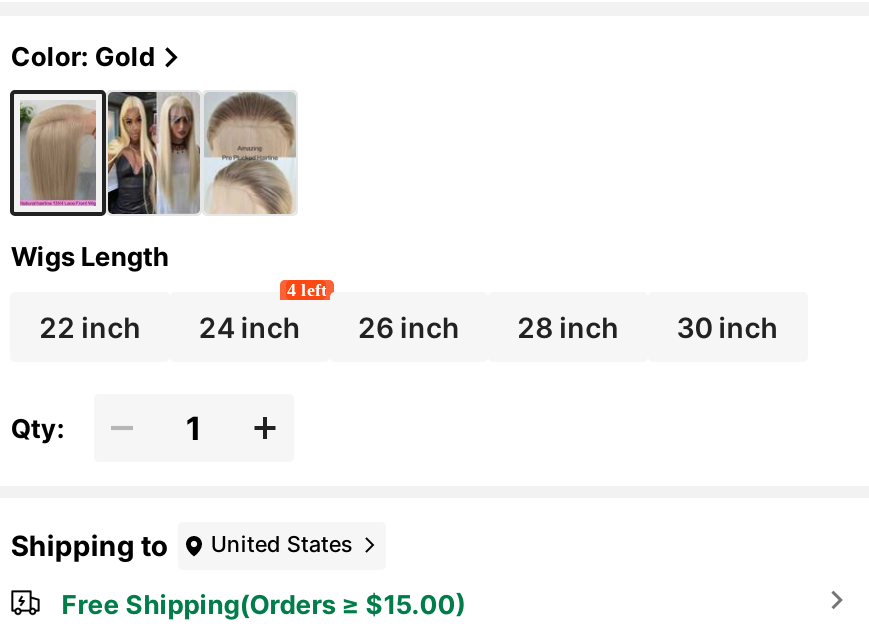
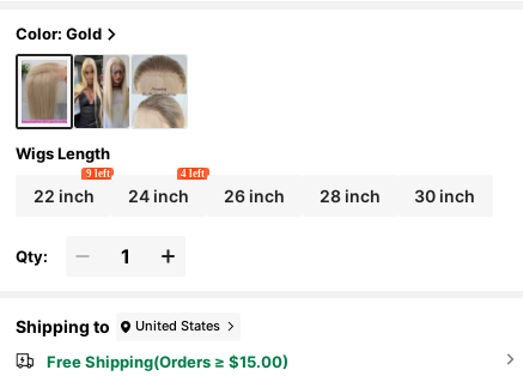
+ 9 left
